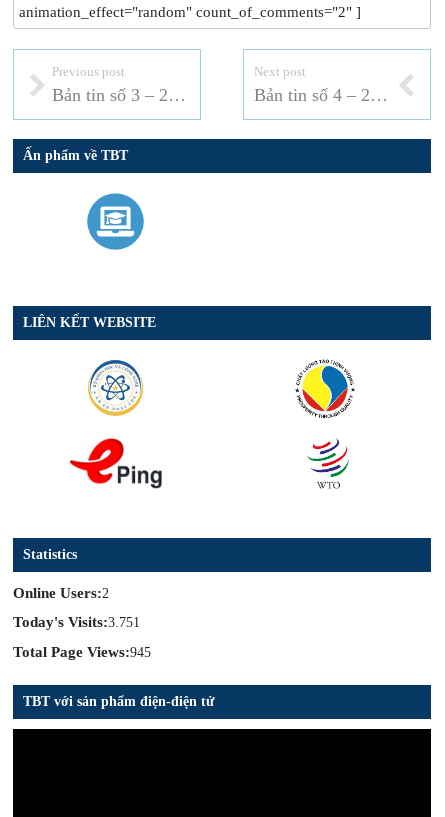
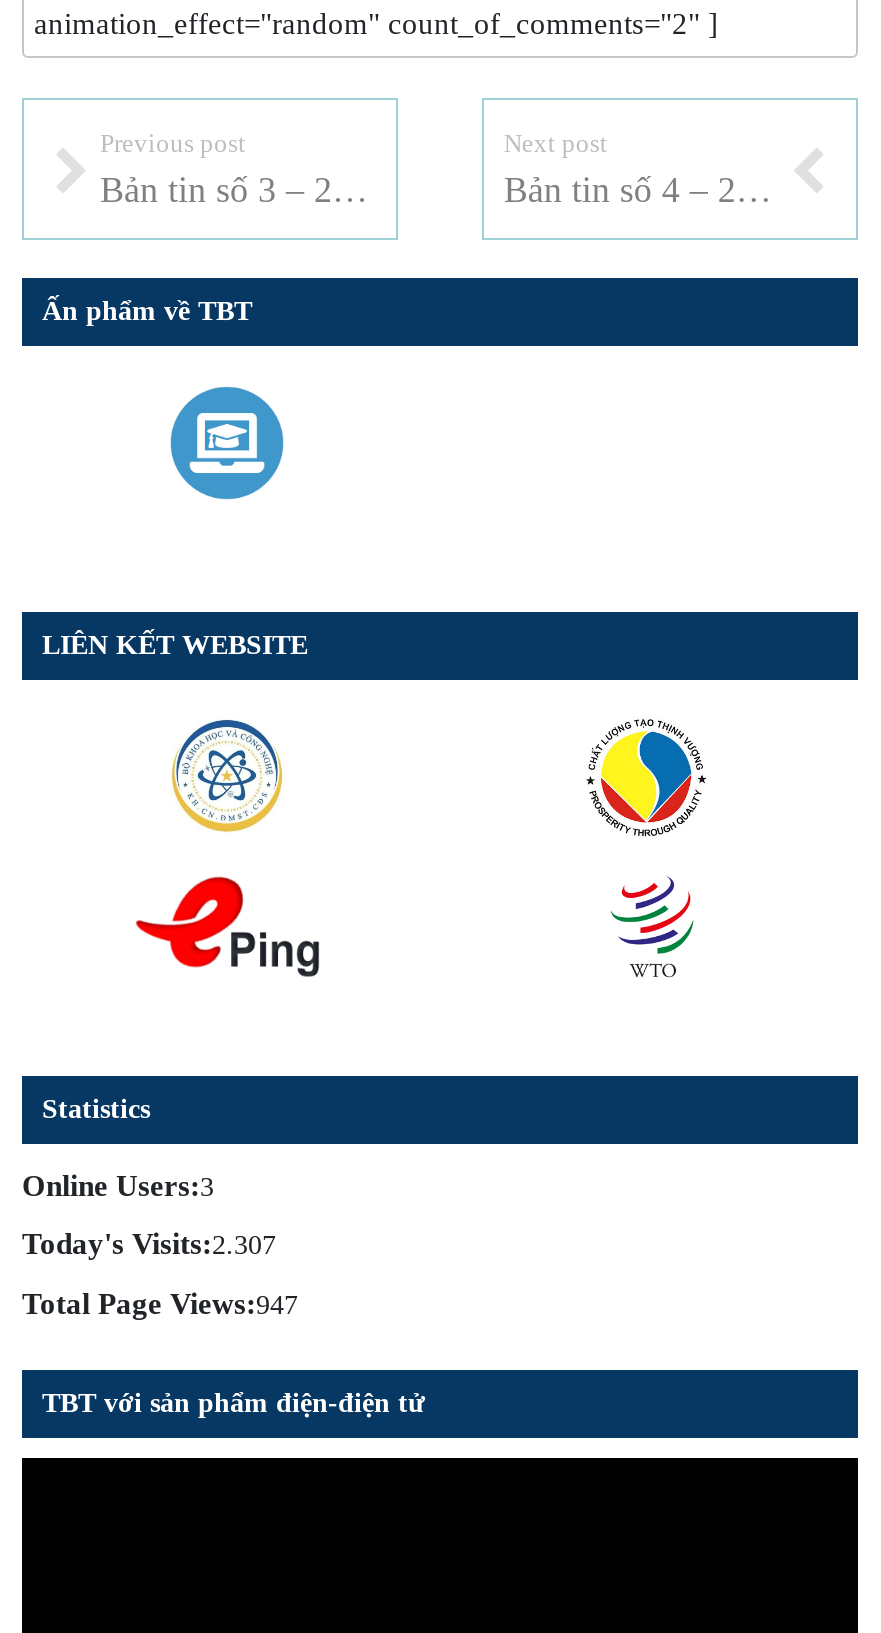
- Online Users:2
+ Online Users:3

- Today's Visits:3.751
+ Today's Visits:2.307

- Total Page Views:945
+ Total Page Views:947
